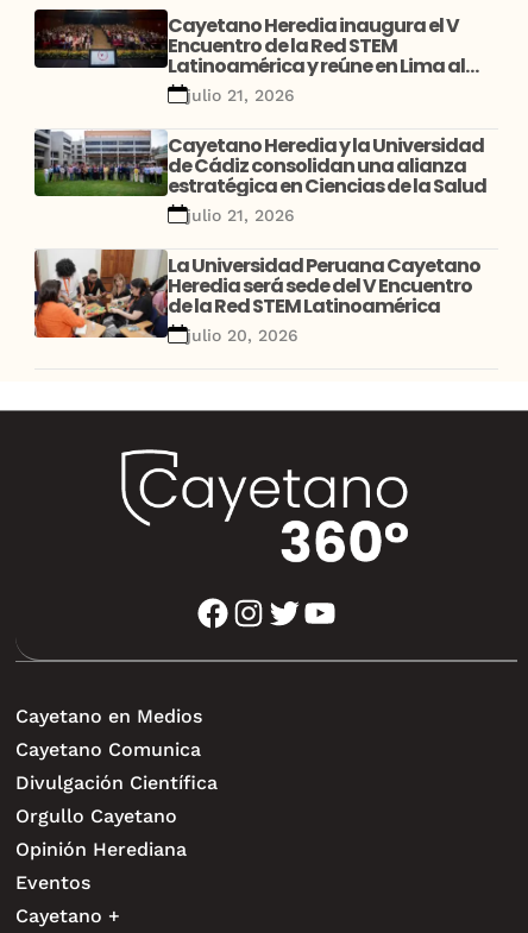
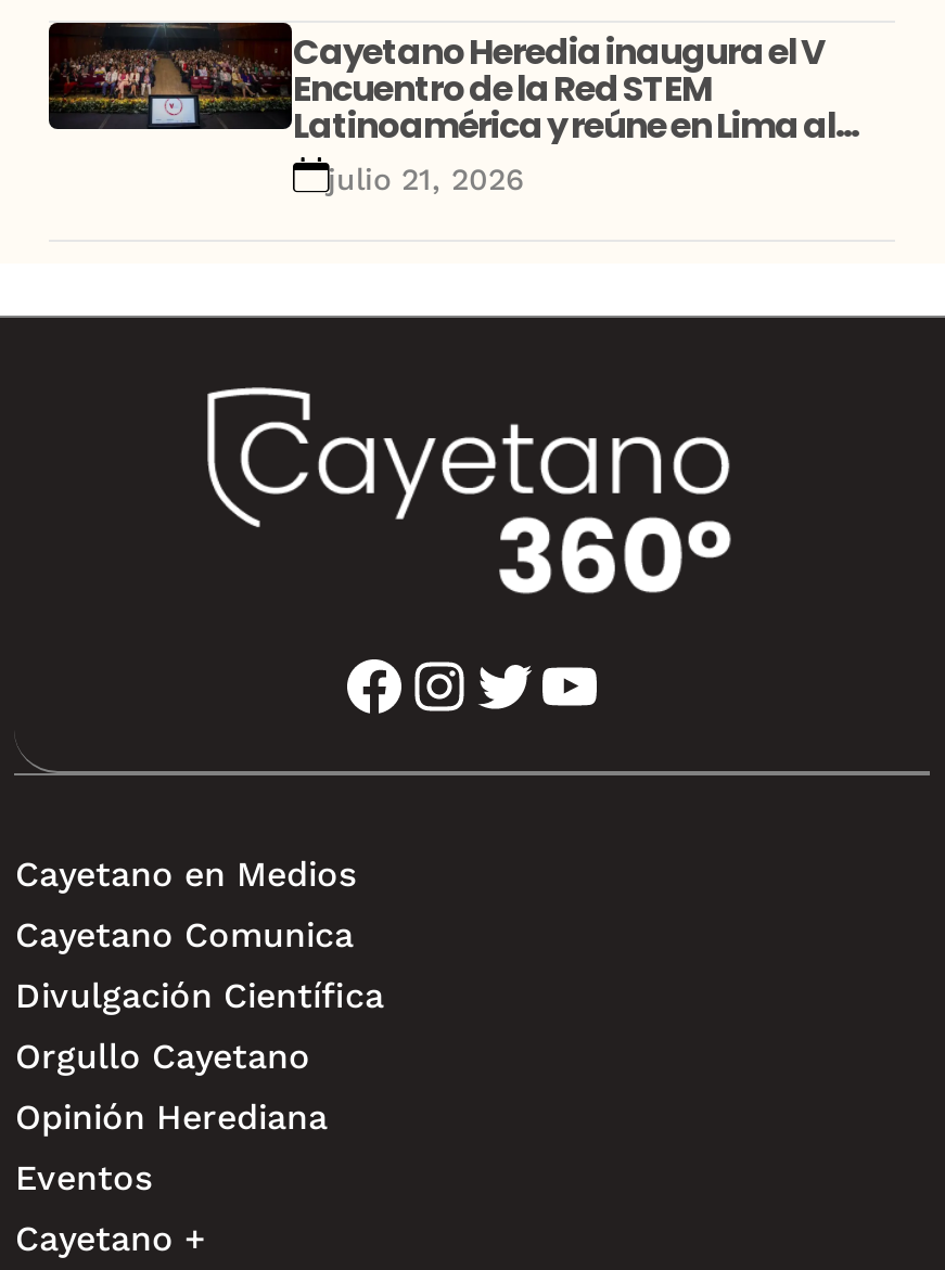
- [image]
- Cayetano Heredia y la Universidad
- de Cádiz consolidan una alianza
- estratégica en Ciencias de la Salud
- julio 21, 2026
- La Universidad Peruana Cayetano
- Heredia será sede del V Encuentro
- de la Red STEM Latinoamérica
- julio 20, 2026

- [image]
